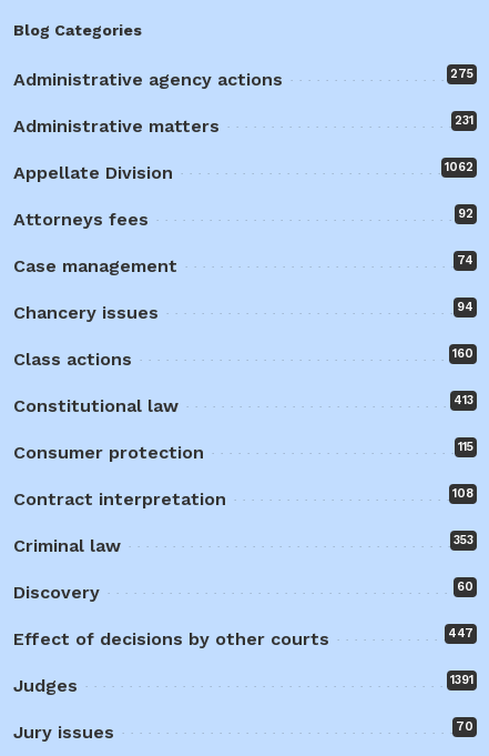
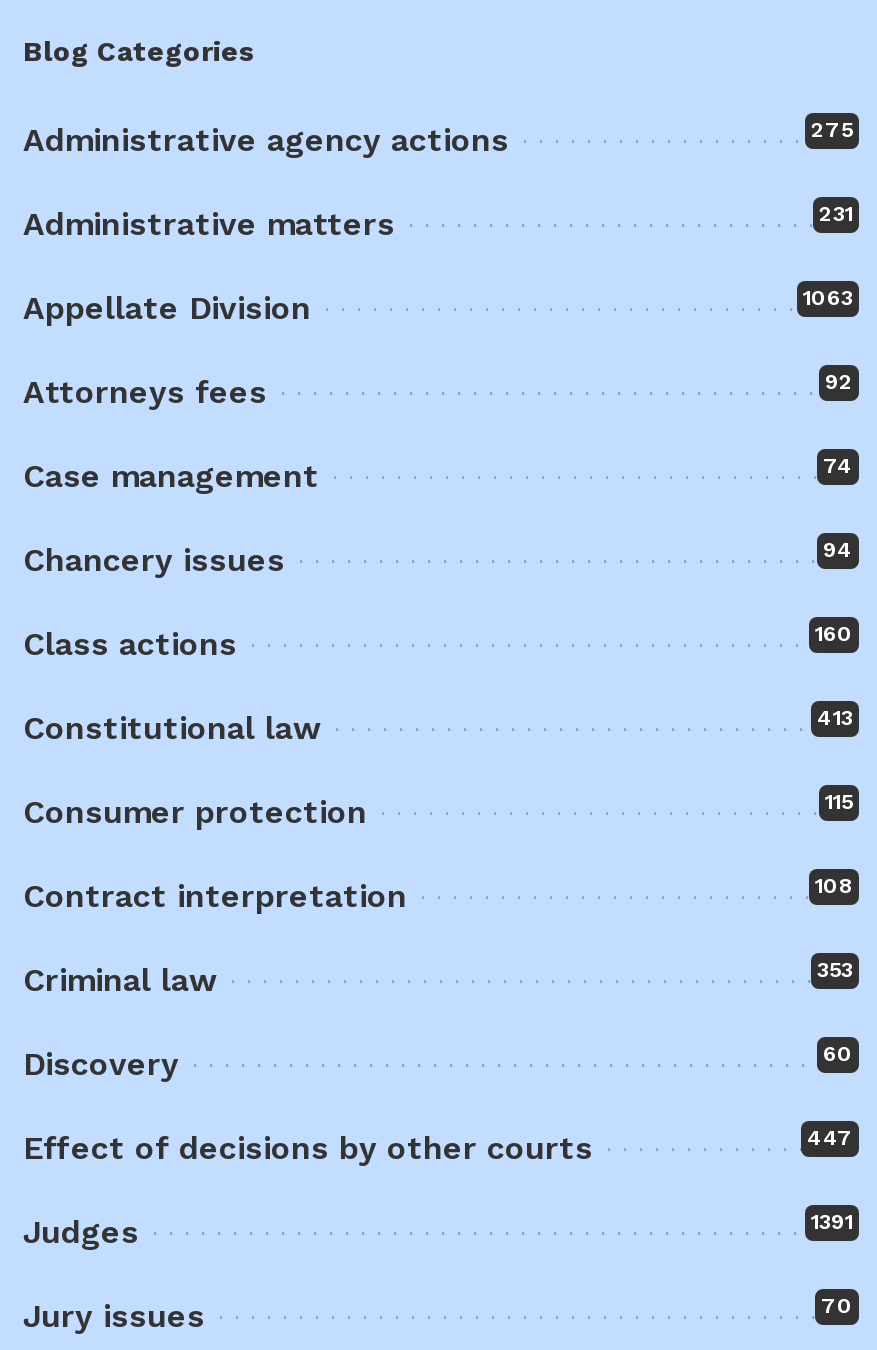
- 1062
+ 1063
